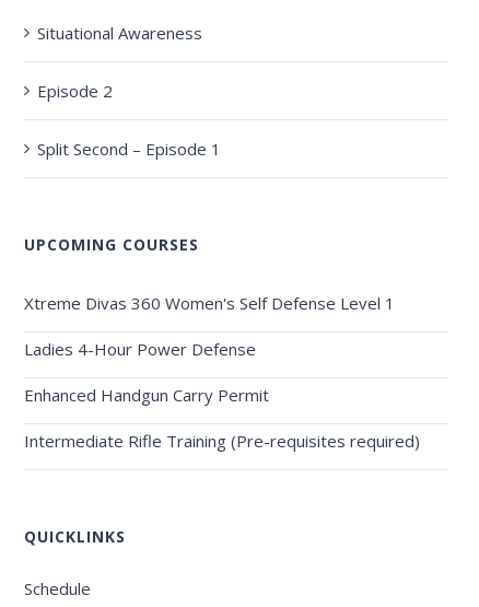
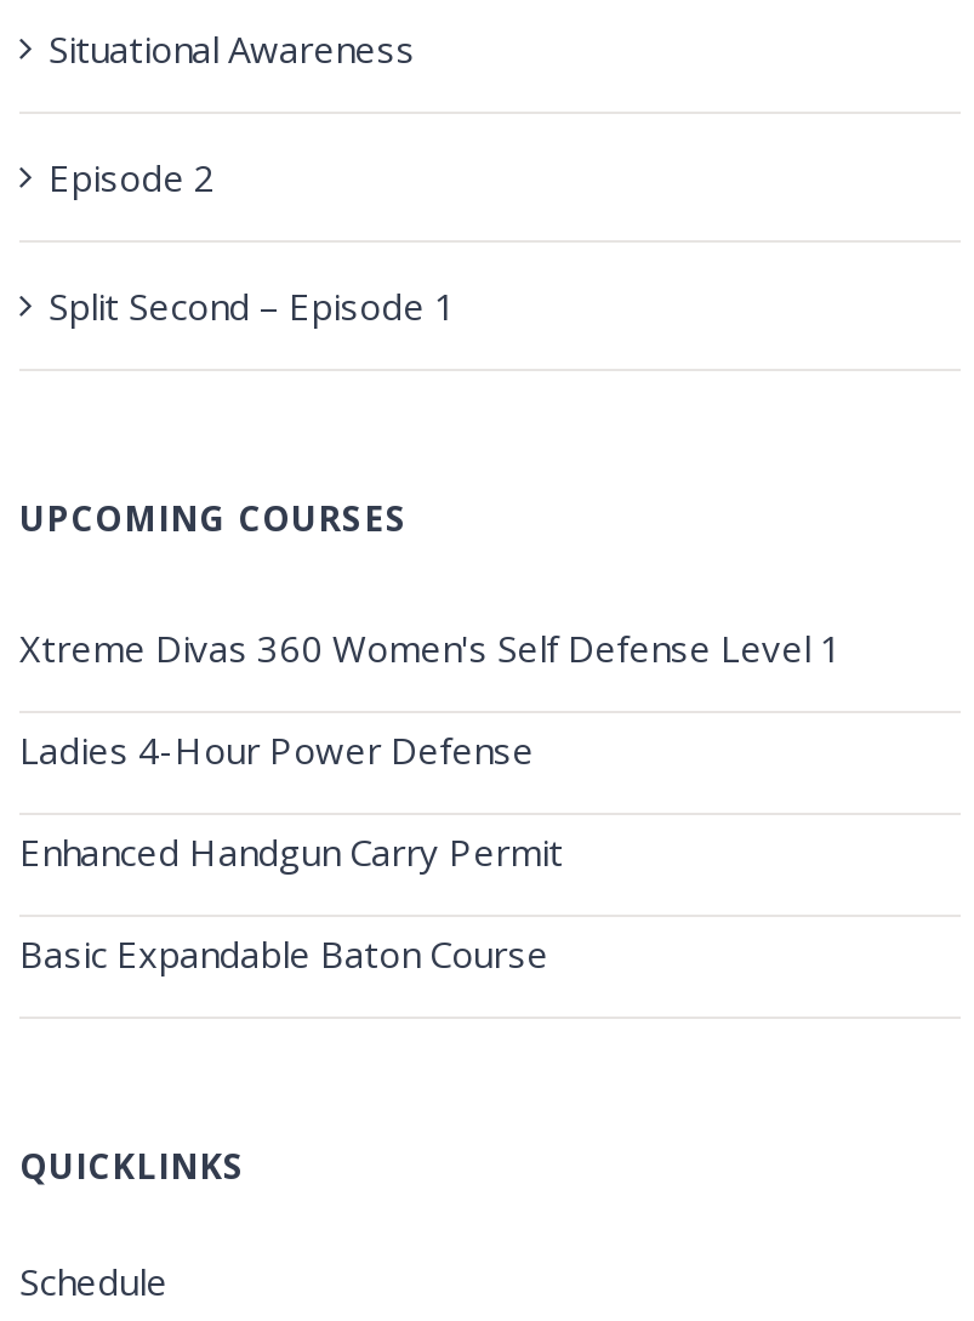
- Intermediate Rifle Training (Pre-requisites required)
+ Basic Expandable Baton Course
